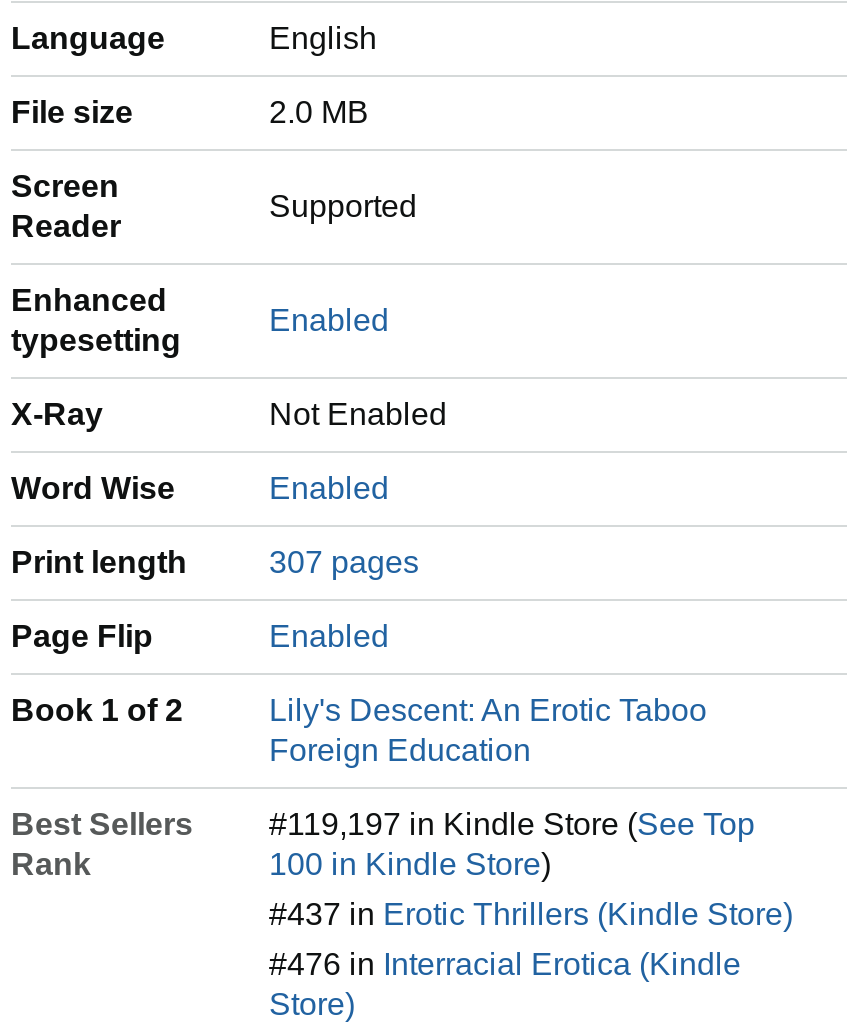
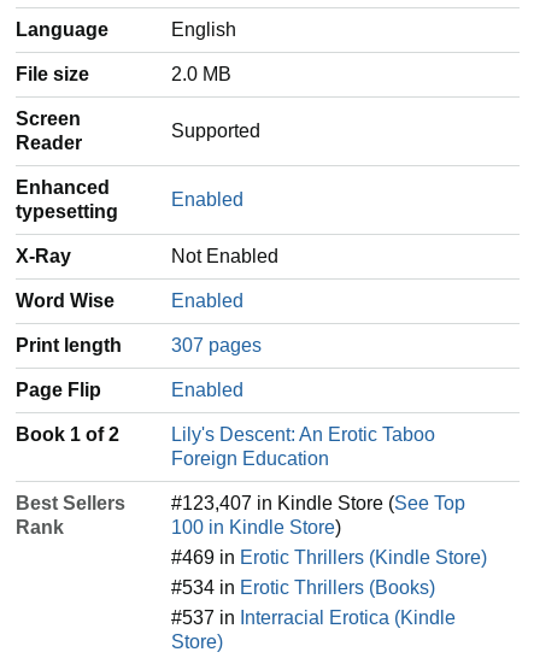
- #119,197 in Kindle Store (See Top
+ #123,407 in Kindle Store (See Top

- #437 in Erotic Thrillers (Kindle Store)
- #476 in Interracial Erotica (Kindle
+ #469 in Erotic Thrillers (Kindle Store)
+ #534 in Erotic Thrillers (Books)
+ #537 in Interracial Erotica (Kindle
